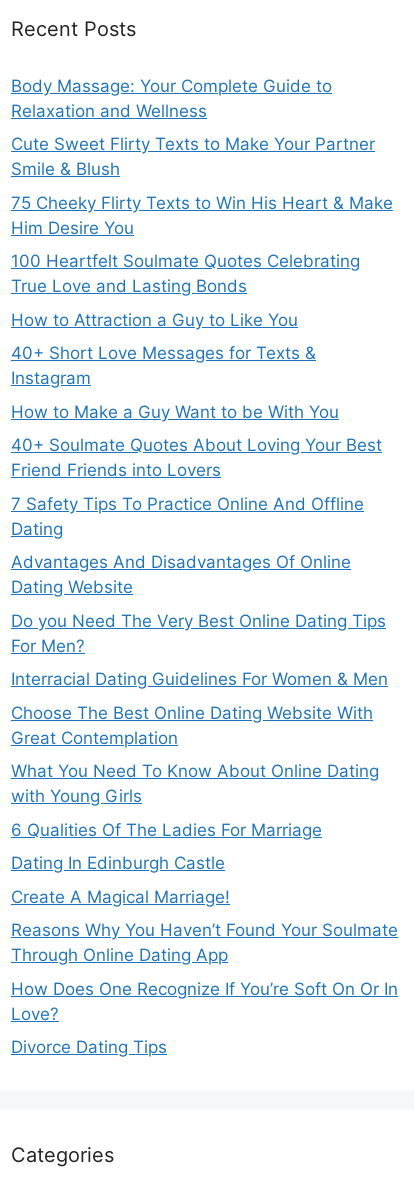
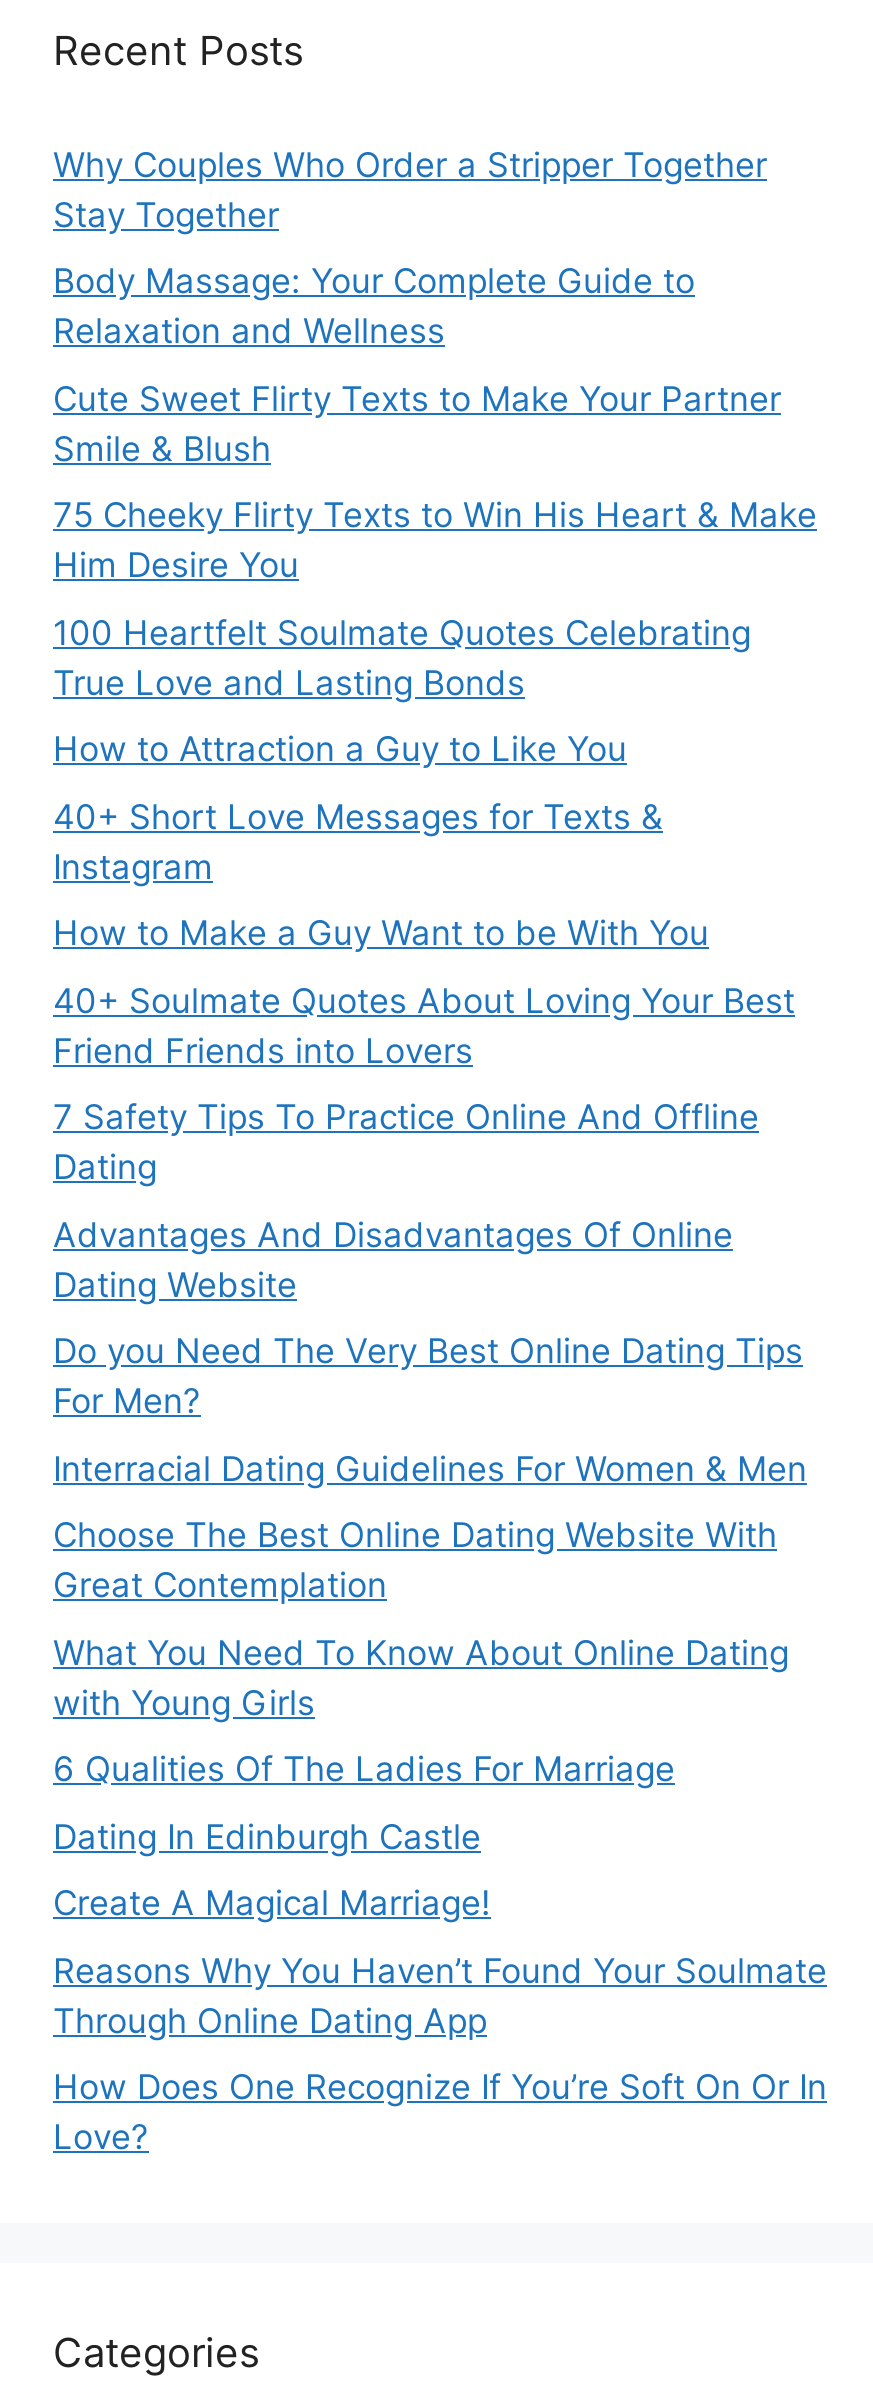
+ Why Couples Who Order a Stripper Together
+ Stay Together

moved down: Body Massage: Your Complete Guide to | Relaxation and Wellness | Cute Sweet Flirty Texts to Make Your Partner | ... | How Does One Recognize If You’re Soft On Or In | Love?

- Divorce Dating Tips
